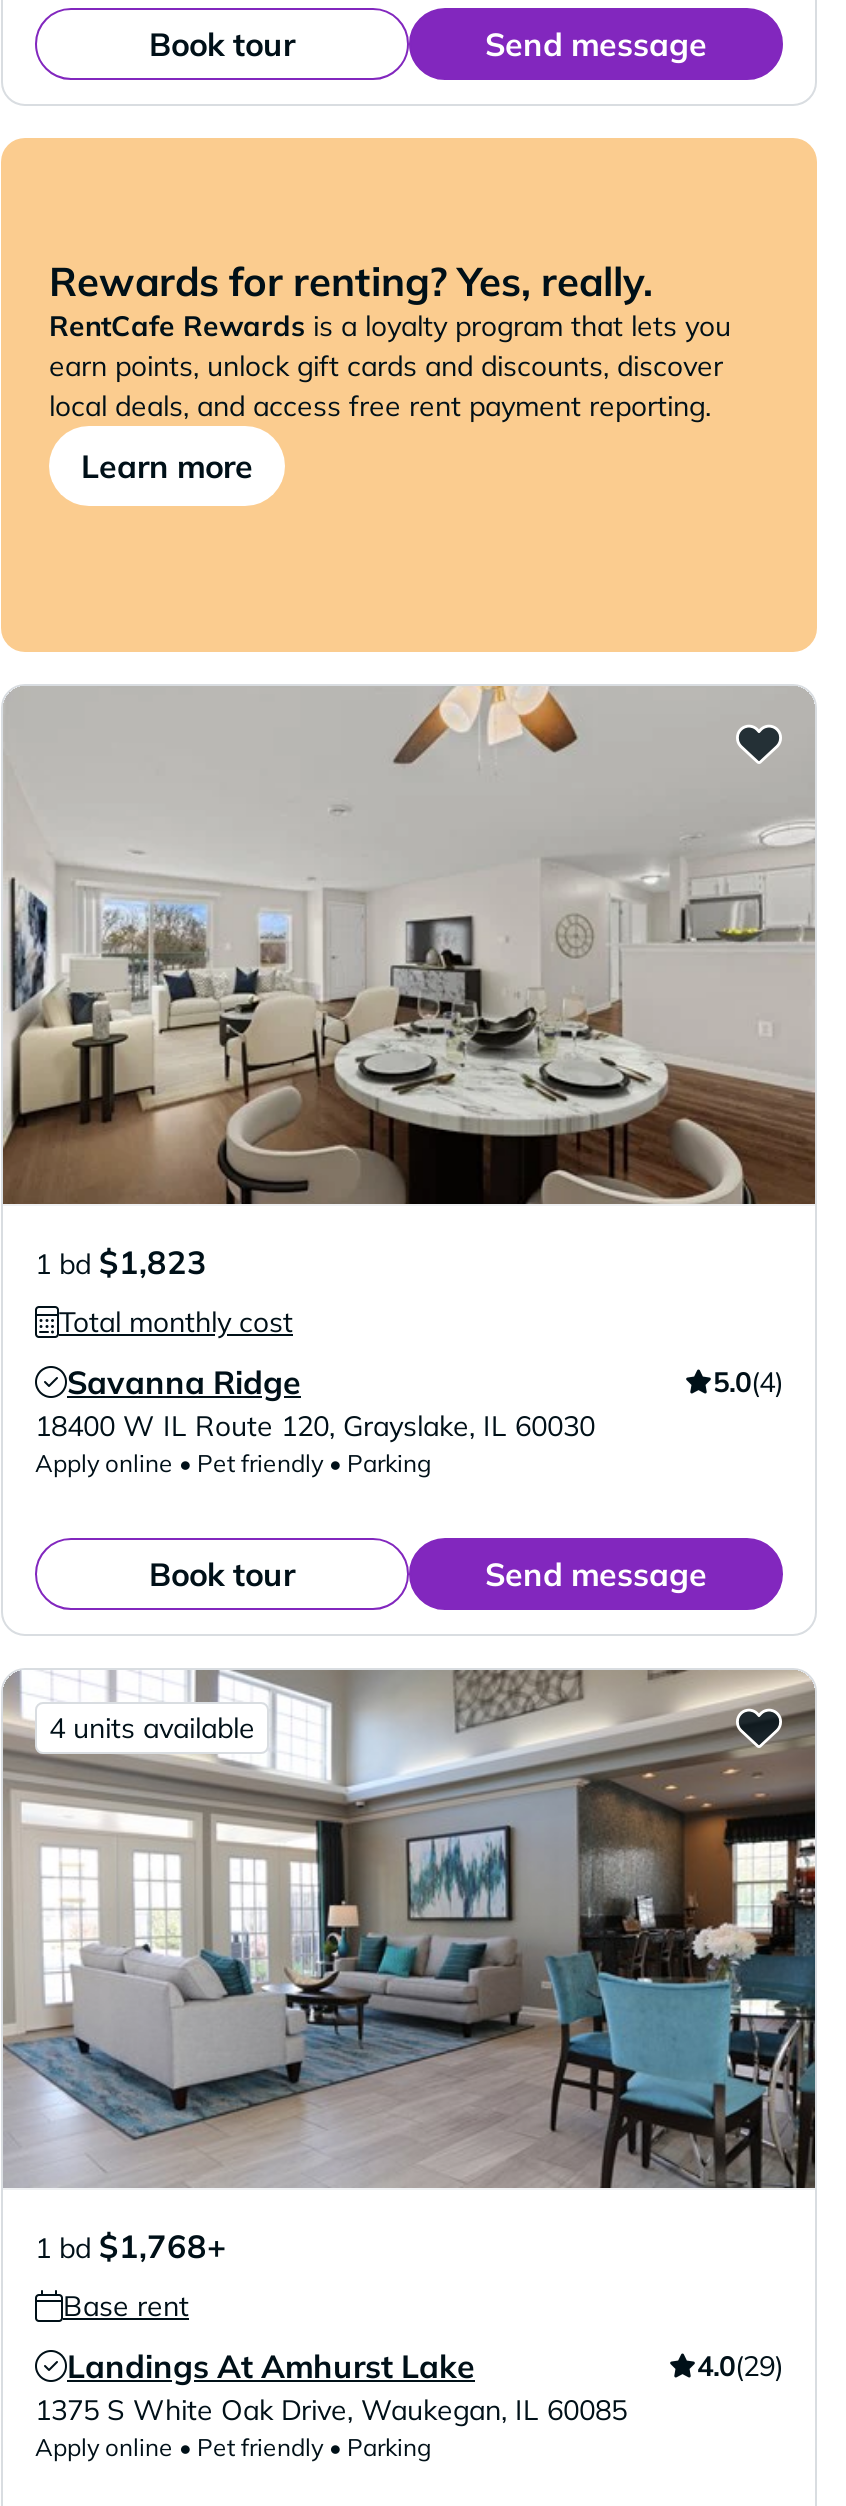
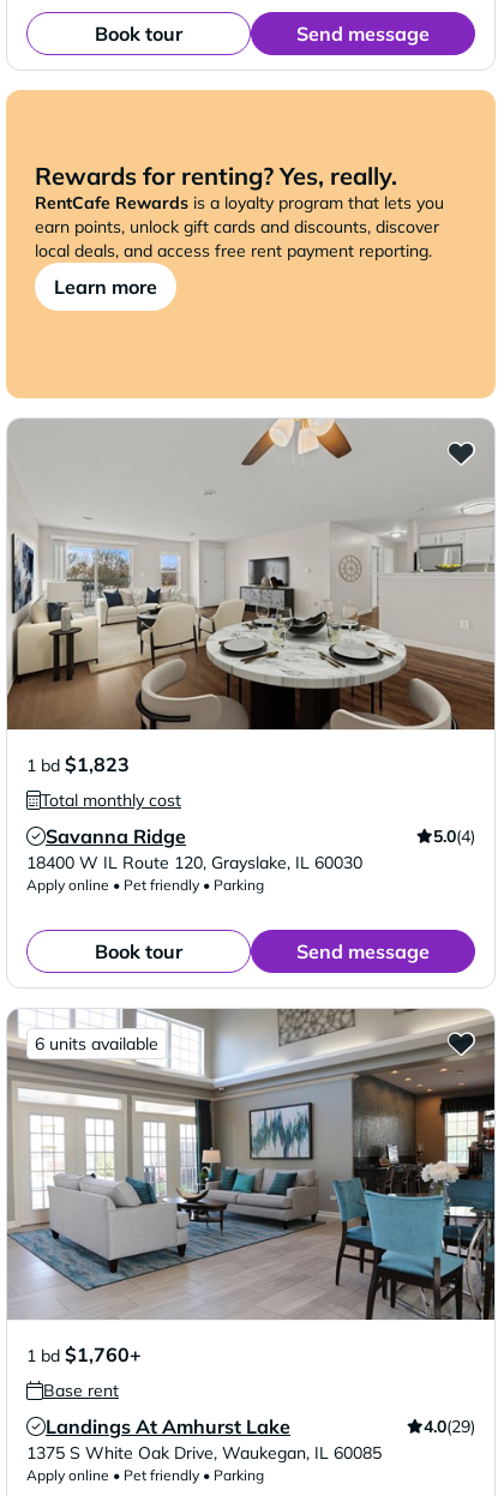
- 4 units available
+ 6 units available

- 1 bd $1,768+
+ 1 bd $1,760+
